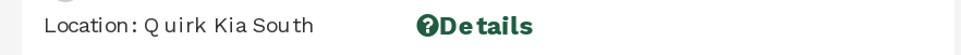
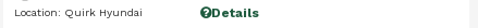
- Location: Quirk Kia South
+ Location: Quirk Hyundai
